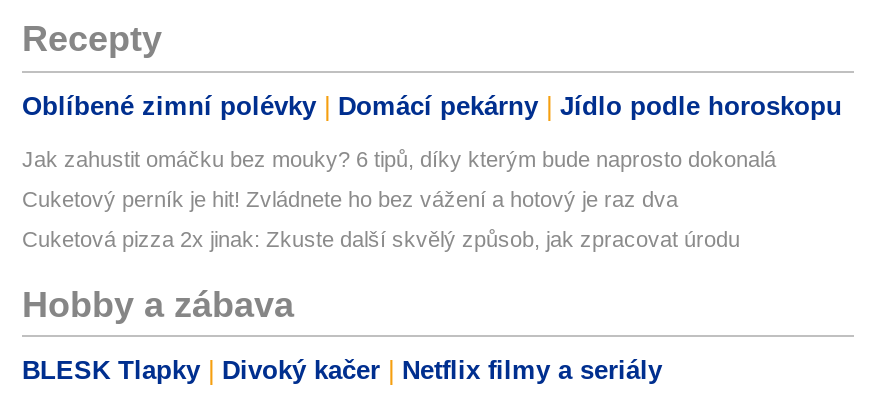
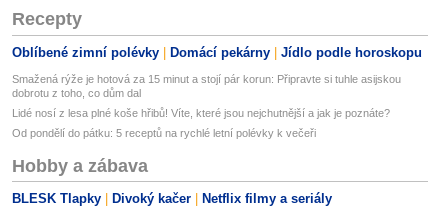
- Jak zahustit omáčku bez mouky? 6 tipů, díky kterým bude naprosto dokonalá
+ Smažená rýže je hotová za 15 minut a stojí pár korun: Připravte si tuhle asijskou
+ dobrotu z toho, co dům dal

- Cuketový perník je hit! Zvládnete ho bez vážení a hotový je raz dva
+ Lidé nosí z lesa plné koše hřibů! Víte, které jsou nejchutnější a jak je poznáte?

- Cuketová pizza 2x jinak: Zkuste další skvělý způsob, jak zpracovat úrodu
+ Od pondělí do pátku: 5 receptů na rychlé letní polévky k večeři
